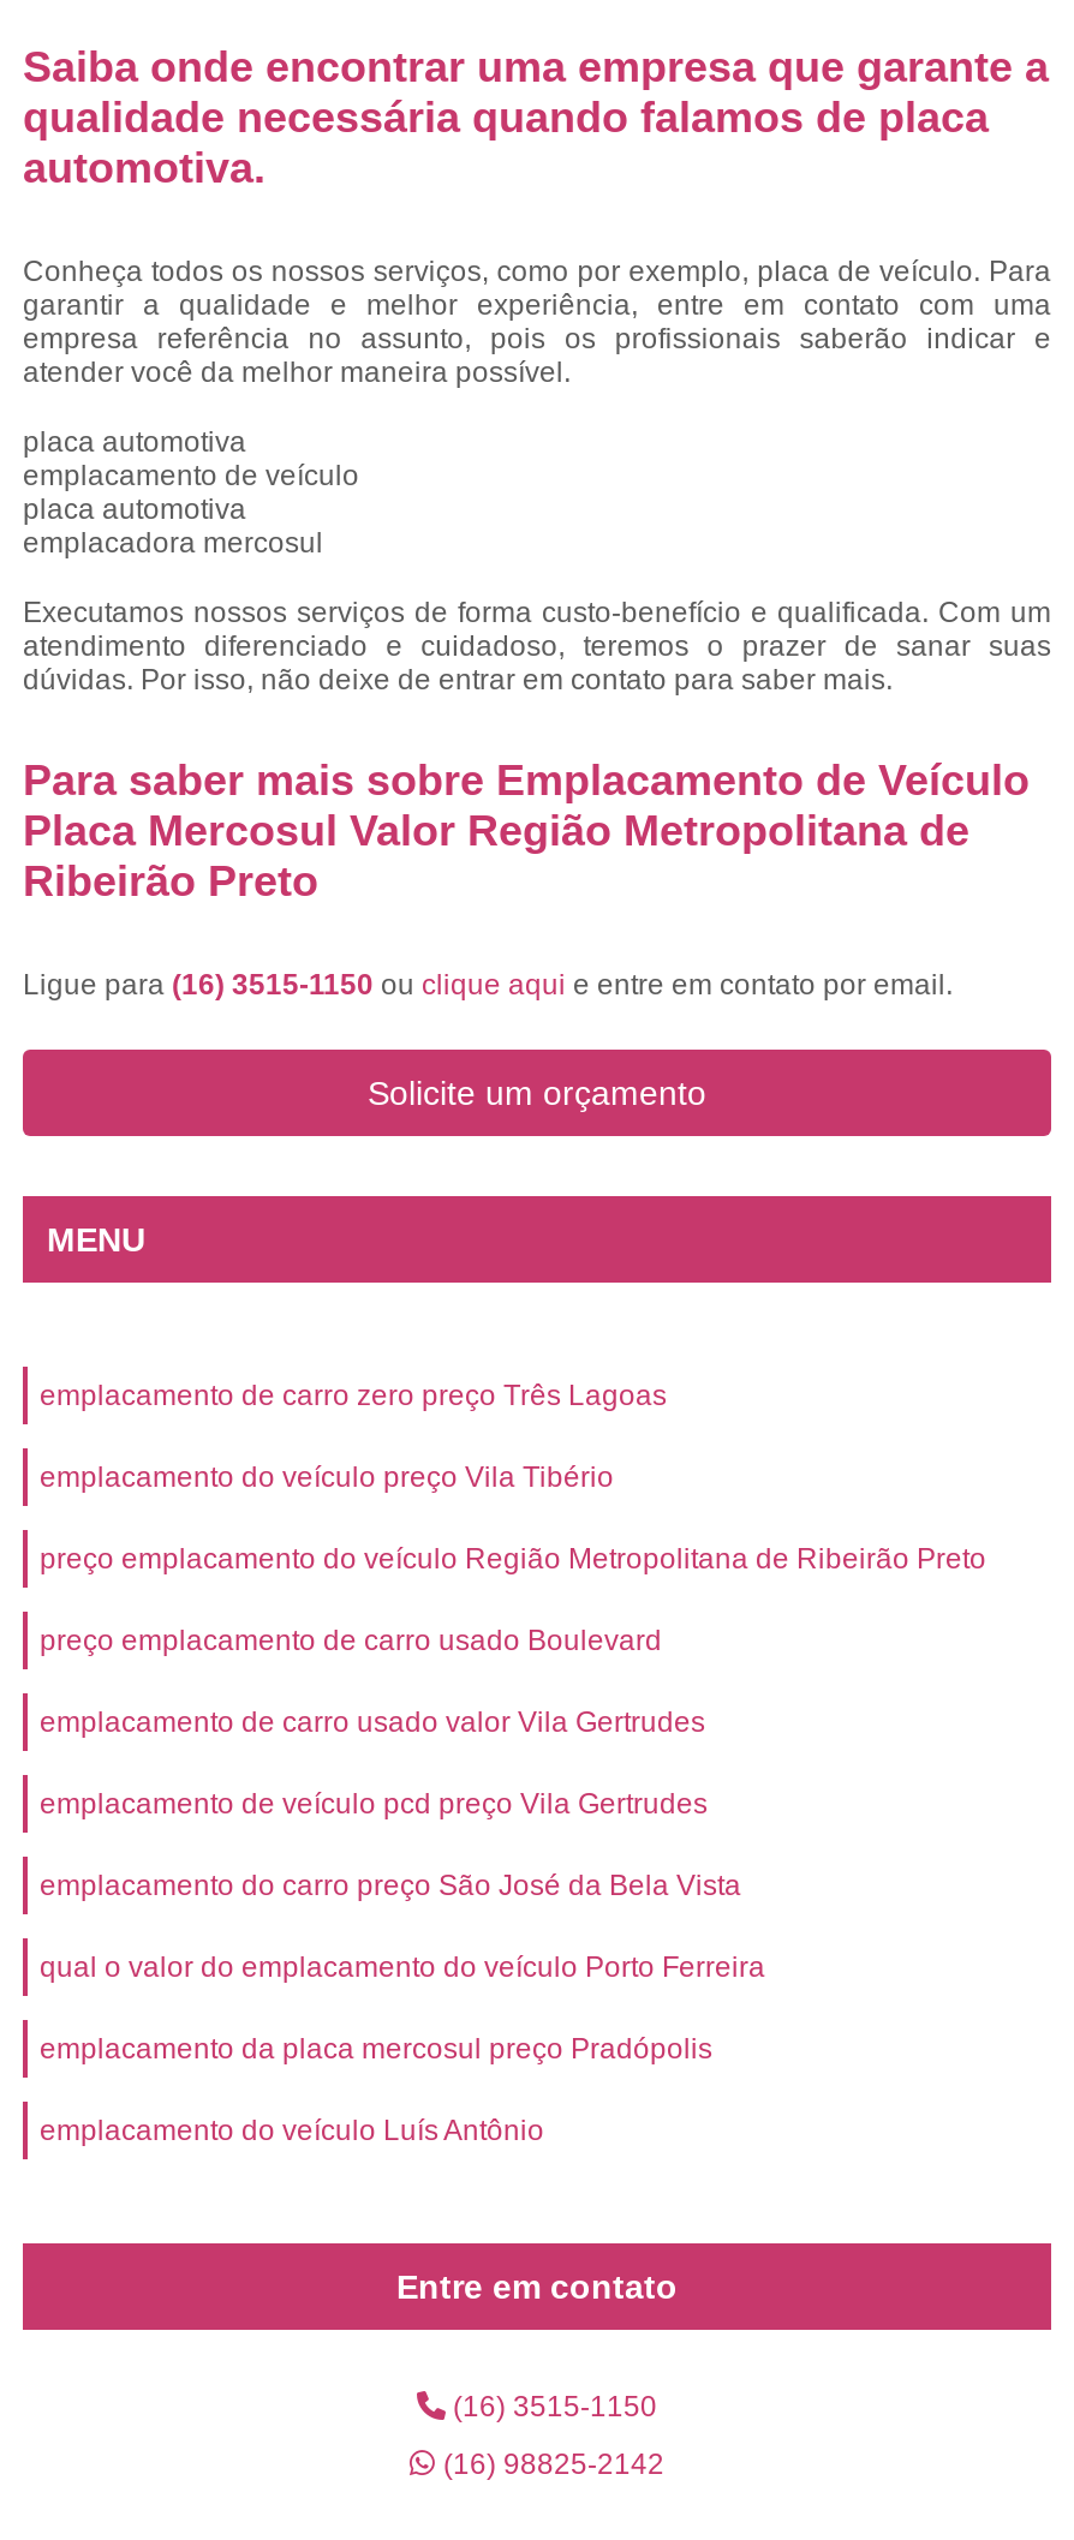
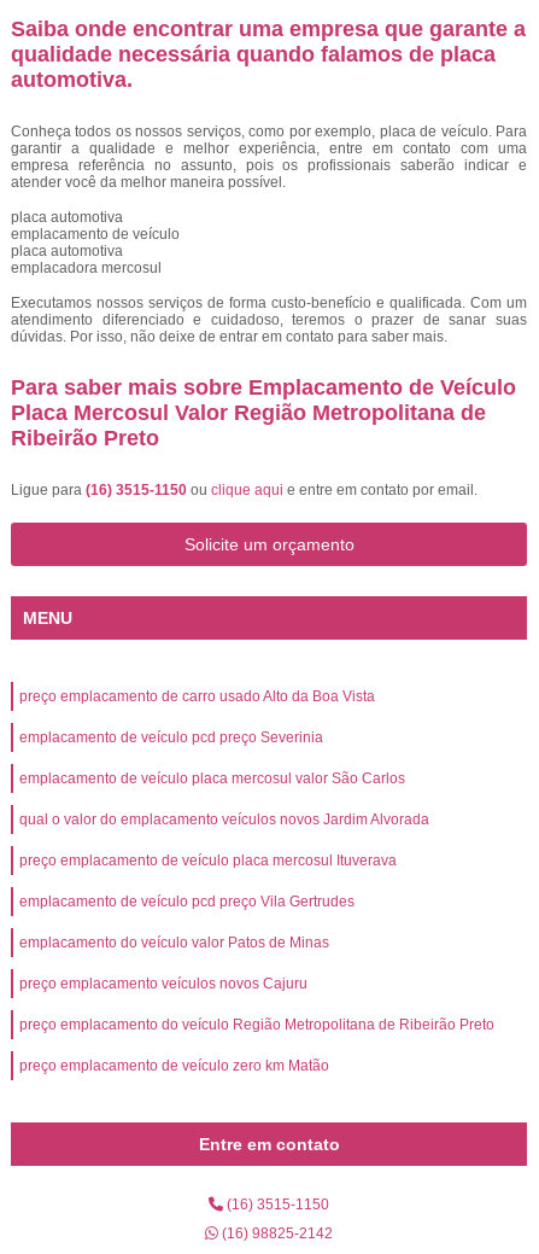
+ emplacamento de veículo placa mercosul valor São Carlos

- emplacamento de carro zero preço Três Lagoas
+ preço emplacamento de carro usado Alto da Boa Vista

- emplacamento do veículo preço Vila Tibério
+ emplacamento de veículo pcd preço Severinia

moved down: preço emplacamento do veículo Região Metropolitana de Ribeirão Preto

- preço emplacamento de carro usado Boulevard
+ qual o valor do emplacamento veículos novos Jardim Alvorada

- emplacamento de carro usado valor Vila Gertrudes
+ preço emplacamento de veículo placa mercosul Ituverava

- emplacamento do carro preço São José da Bela Vista
+ emplacamento do veículo valor Patos de Minas

- qual o valor do emplacamento do veículo Porto Ferreira
+ preço emplacamento veículos novos Cajuru

- emplacamento da placa mercosul preço Pradópolis

- emplacamento do veículo Luís Antônio
+ preço emplacamento de veículo zero km Matão
